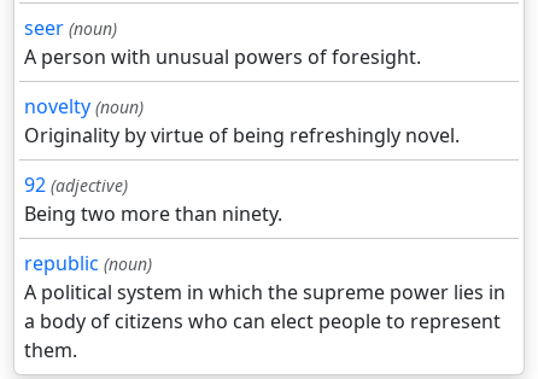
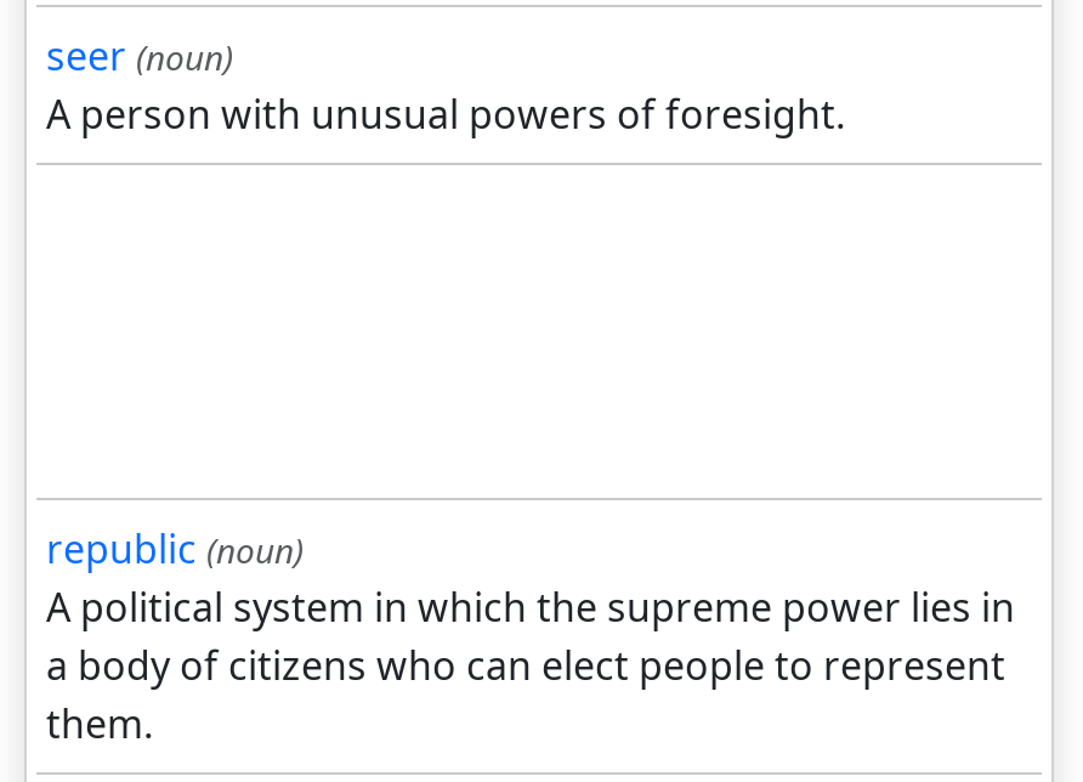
- novelty (noun)
- Originality by virtue of being refreshingly novel.
- 92 (adjective)
- Being two more than ninety.
